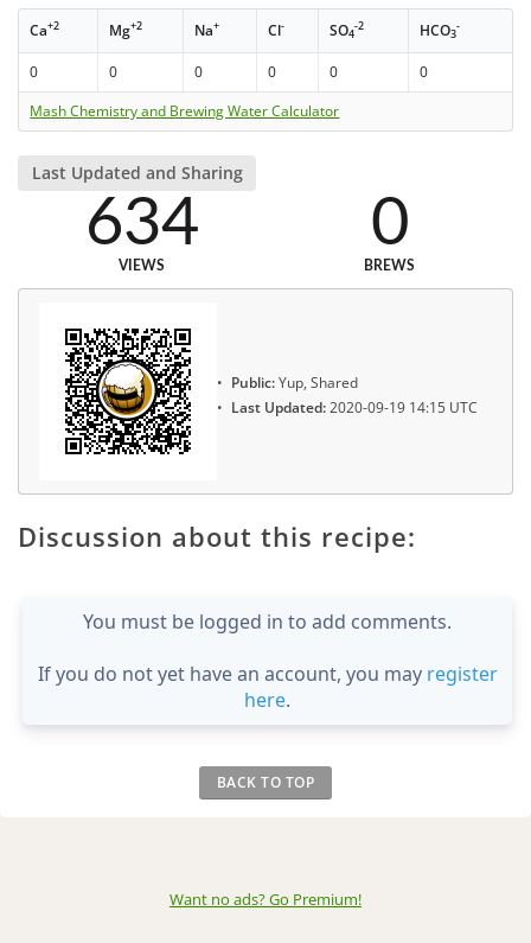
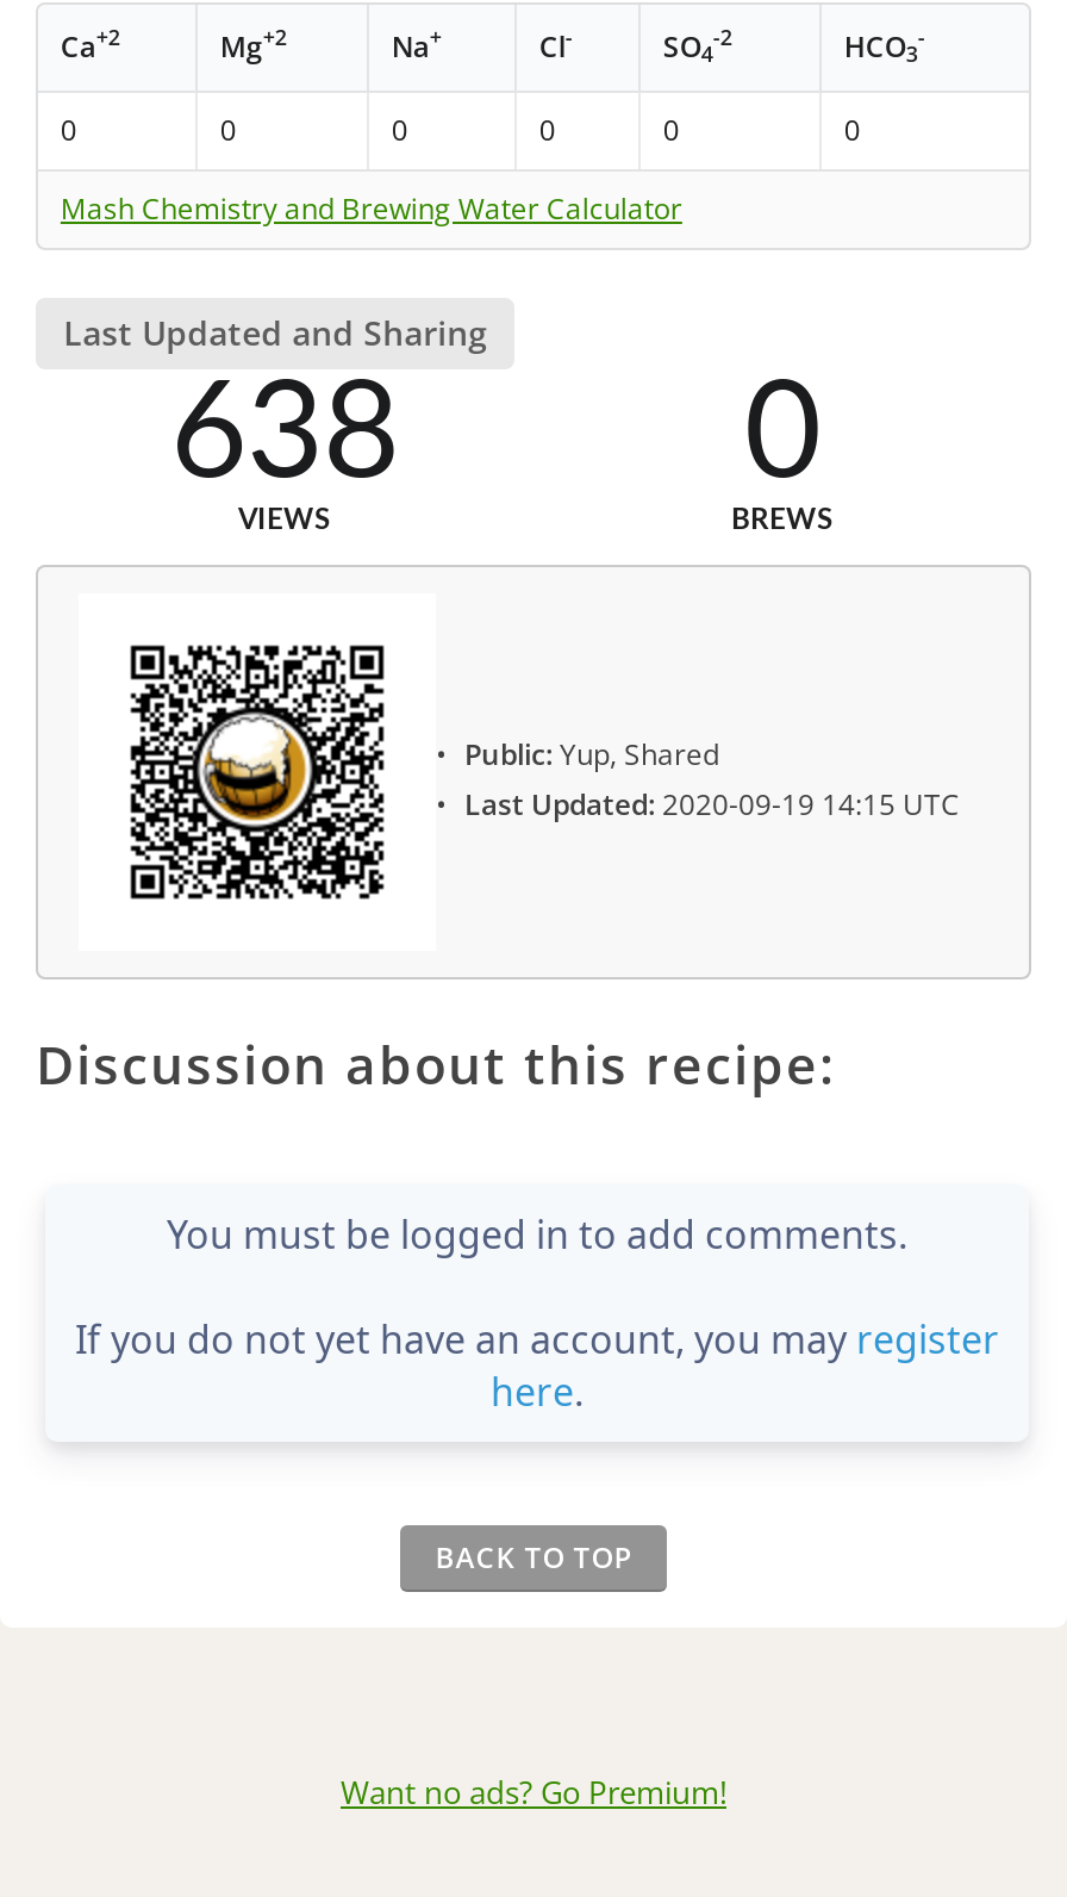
- 634
+ 638
